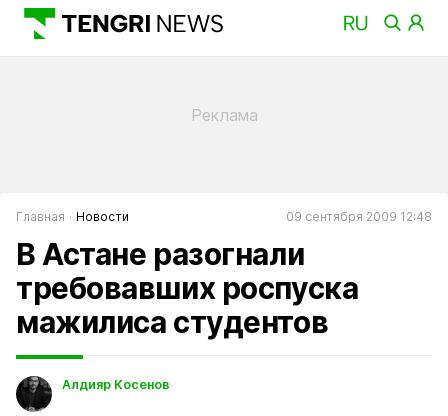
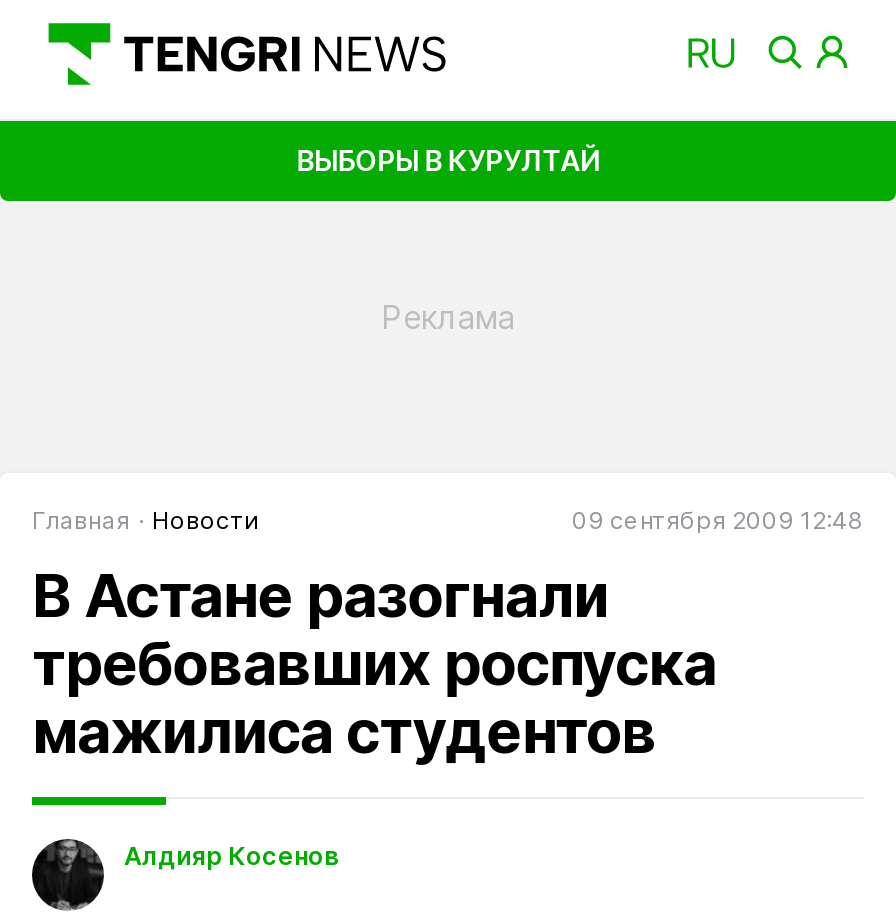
+ ВЫБОРЫ В КУРУЛТАЙ
